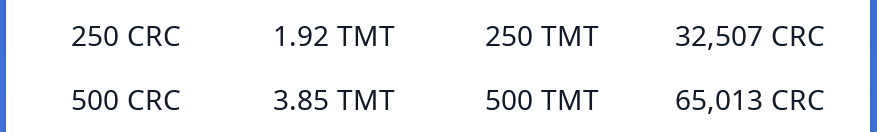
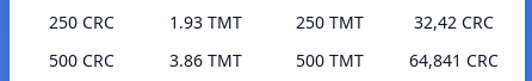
- 1.92 TMT
+ 1.93 TMT

- 32,507 CRC
+ 32,42 CRC

- 3.85 TMT
+ 3.86 TMT

- 500 TMT 65,013 CRC
+ 500 TMT 64,841 CRC
